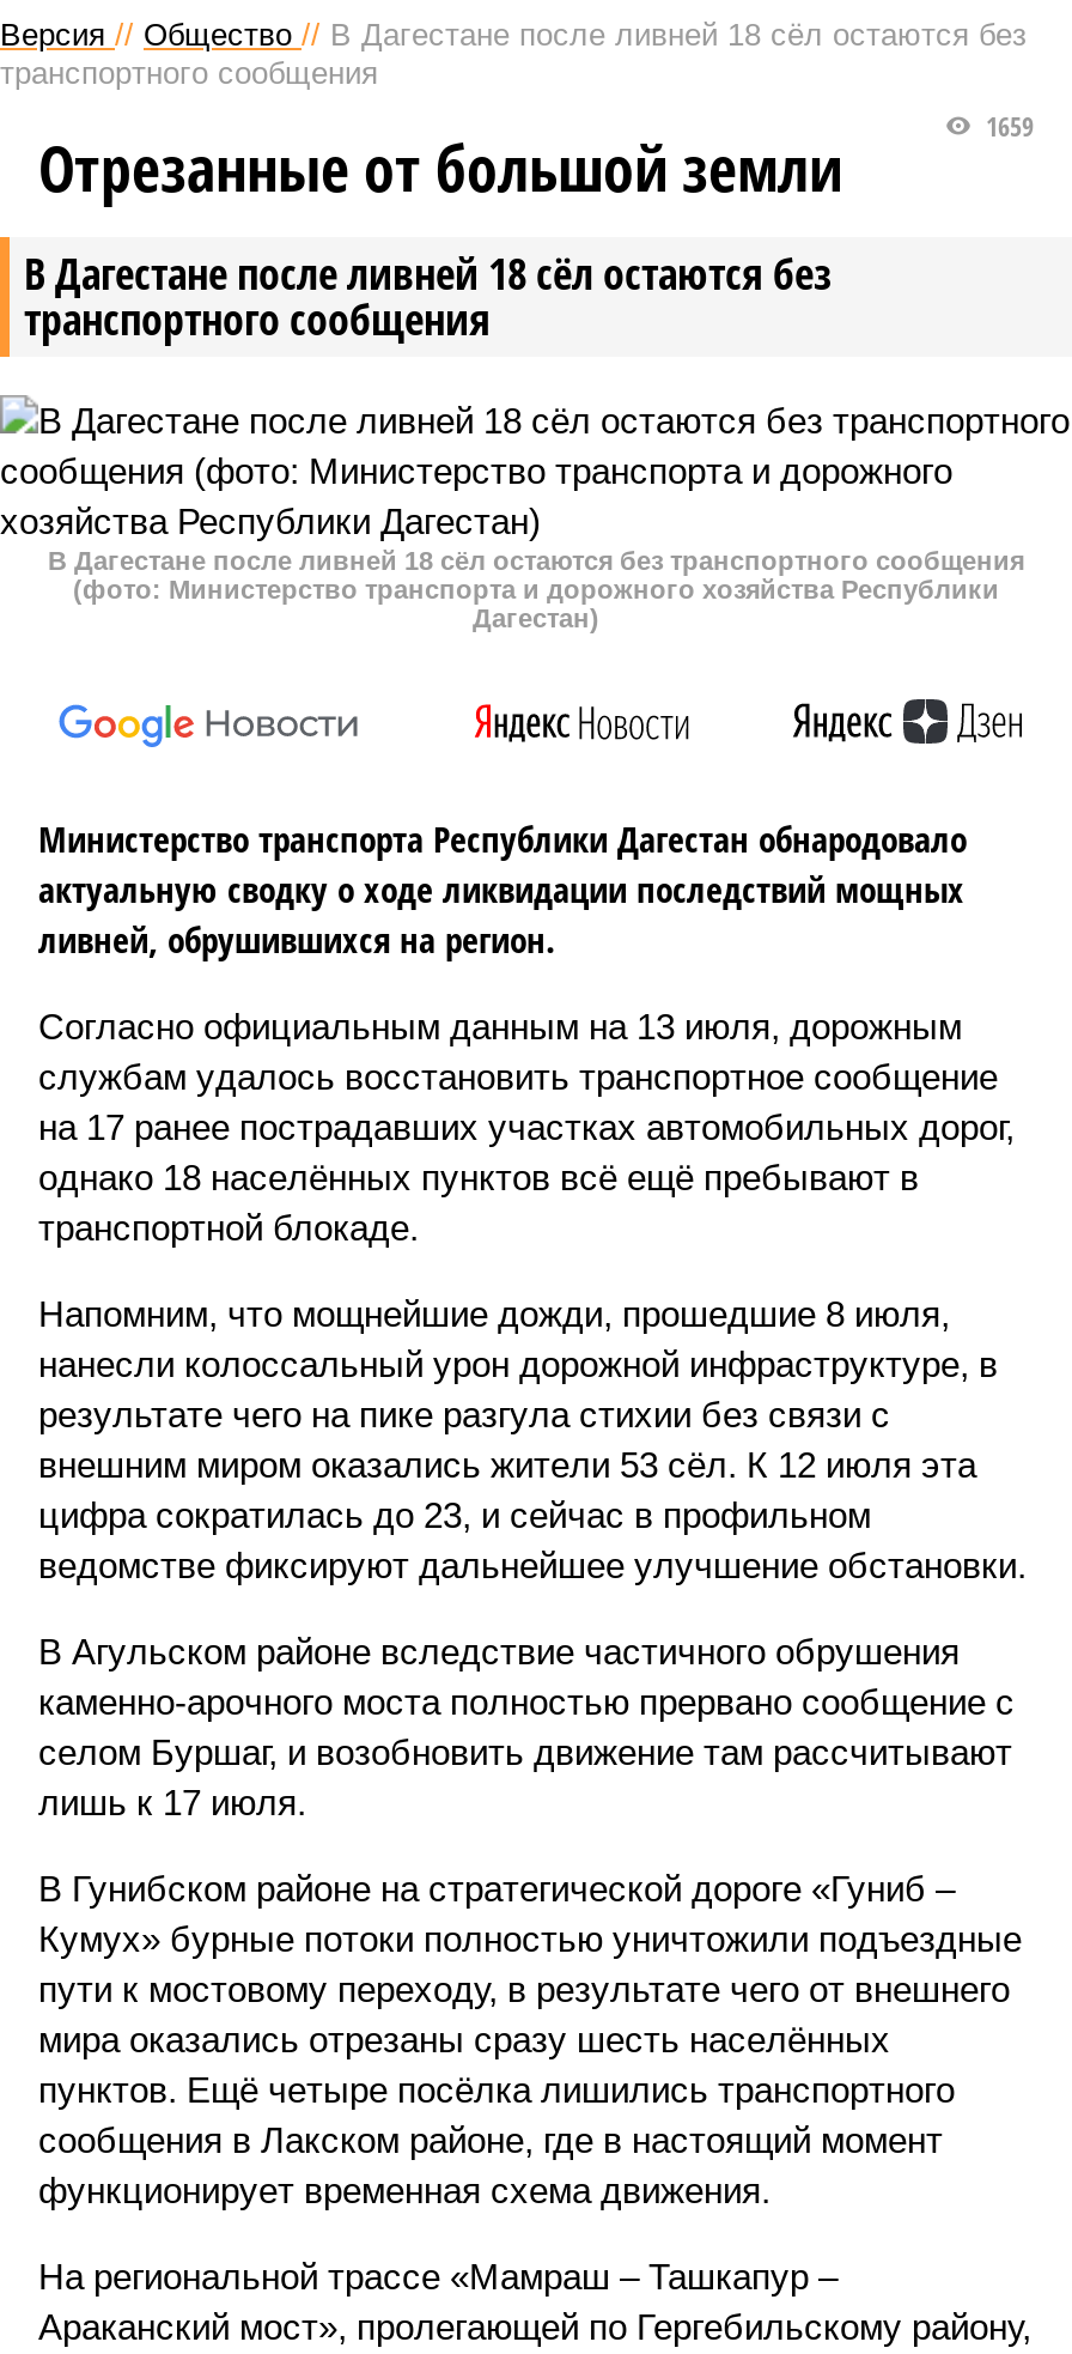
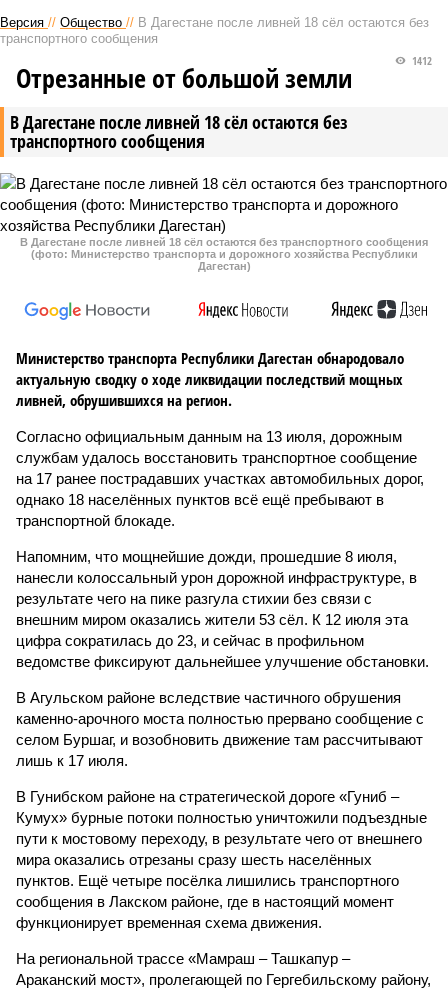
- 1659
+ 1412
